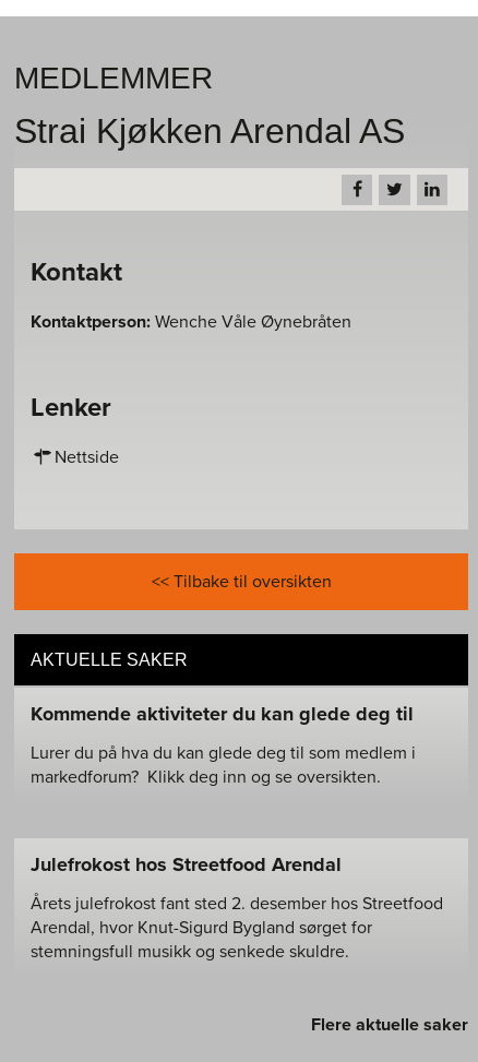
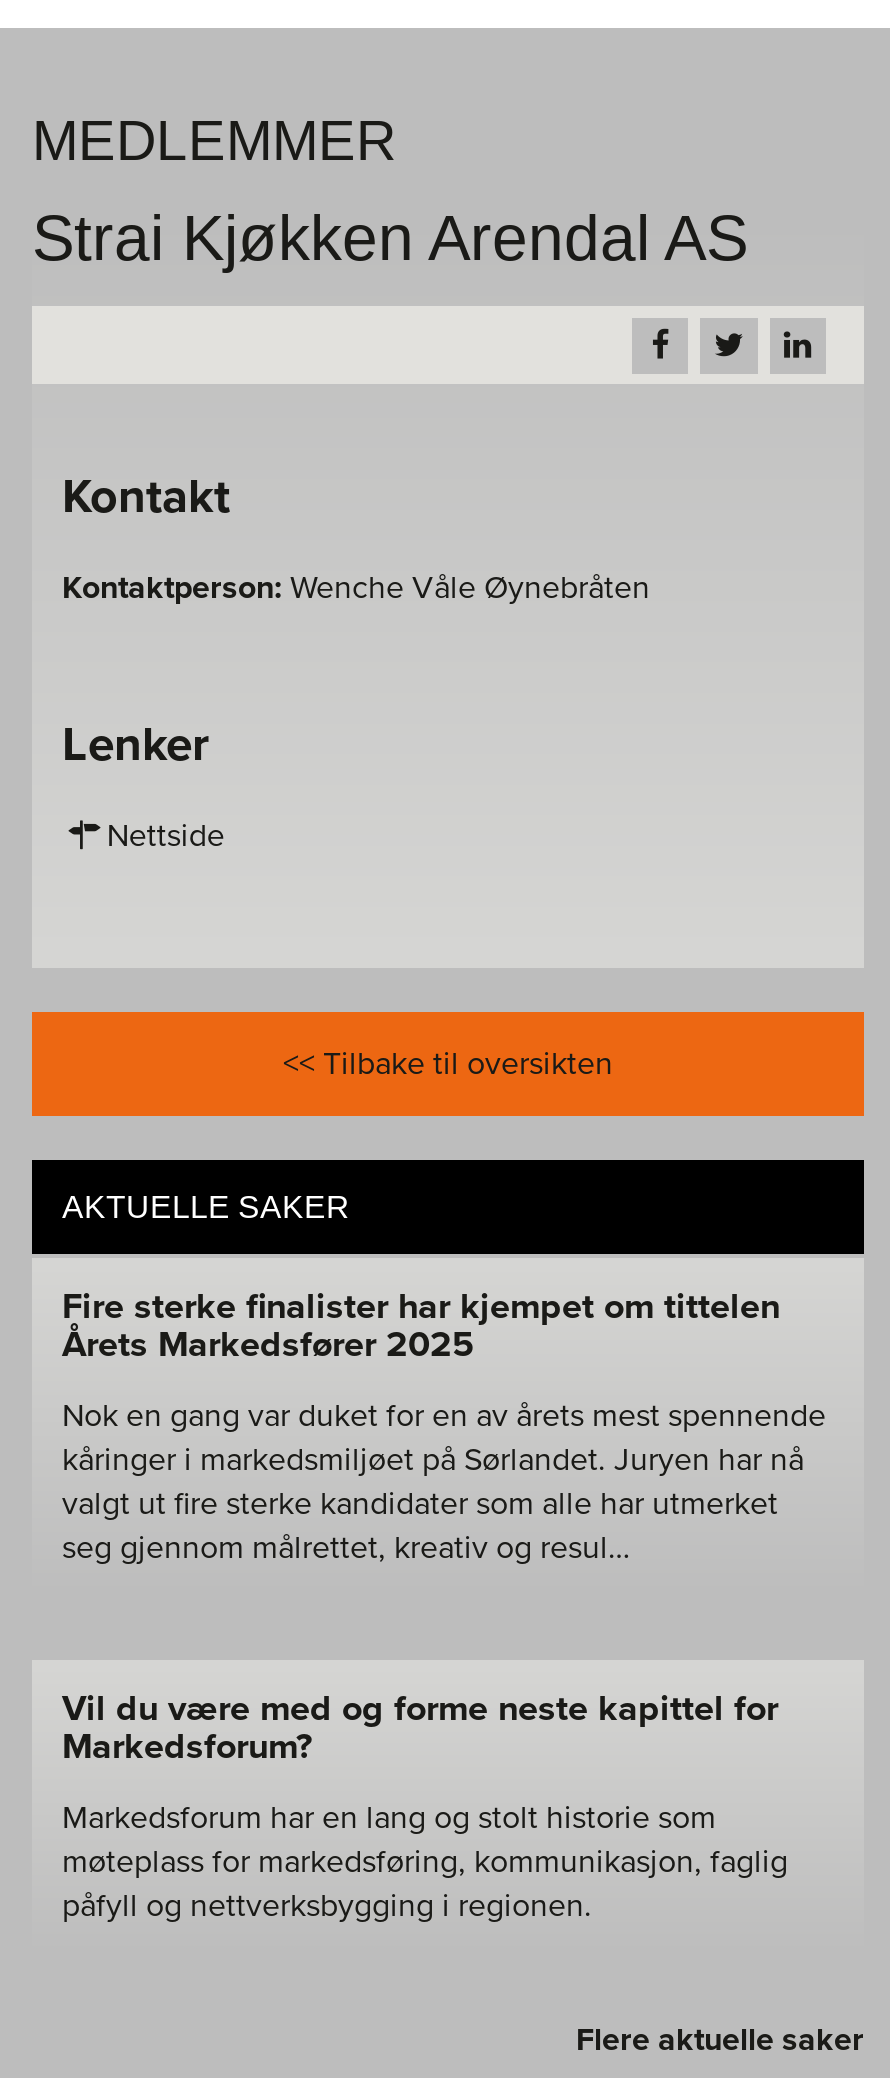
- Kommende aktiviteter du kan glede deg til
+ Fire sterke finalister har kjempet om tittelen
+ Årets Markedsfører 2025

- Lurer du på hva du kan glede deg til som medlem i
- markedforum? Klikk deg inn og se oversikten.
+ Nok en gang var duket for en av årets mest spennende
+ kåringer i markedsmiljøet på Sørlandet. Juryen har nå
+ valgt ut fire sterke kandidater som alle har utmerket
+ seg gjennom målrettet, kreativ og resul…

- Julefrokost hos Streetfood Arendal
+ Vil du være med og forme neste kapittel for
+ Markedsforum?

- Årets julefrokost fant sted 2. desember hos Streetfood
- Arendal, hvor Knut-Sigurd Bygland sørget for
- stemningsfull musikk og senkede skuldre.
+ Markedsforum har en lang og stolt historie som
+ møteplass for markedsføring, kommunikasjon, faglig
+ påfyll og nettverksbygging i regionen.
